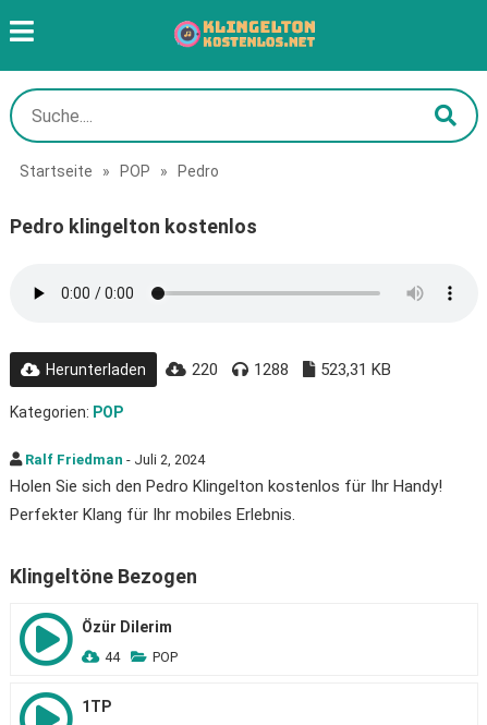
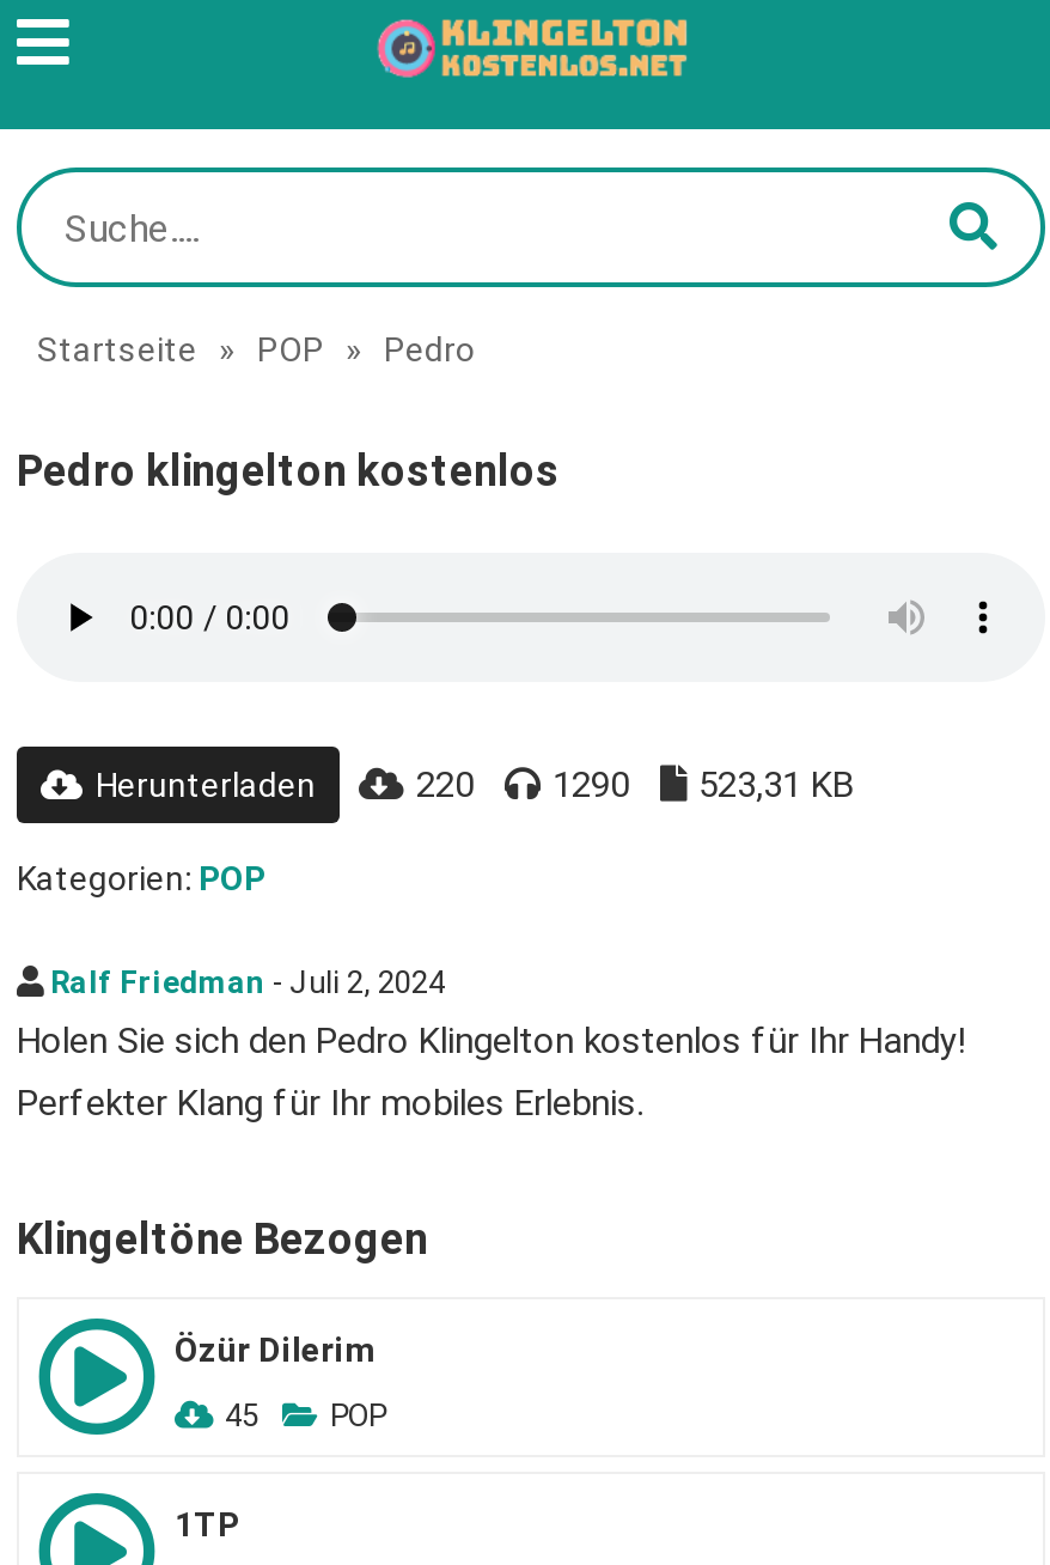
- 220 1288 523,31 KB
+ 220 1290 523,31 KB

- 44 POP
+ 45 POP
